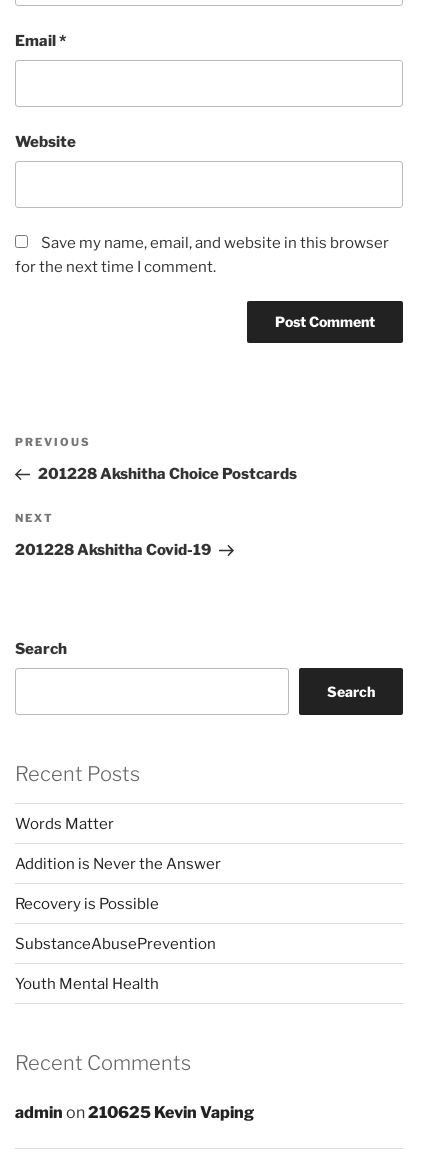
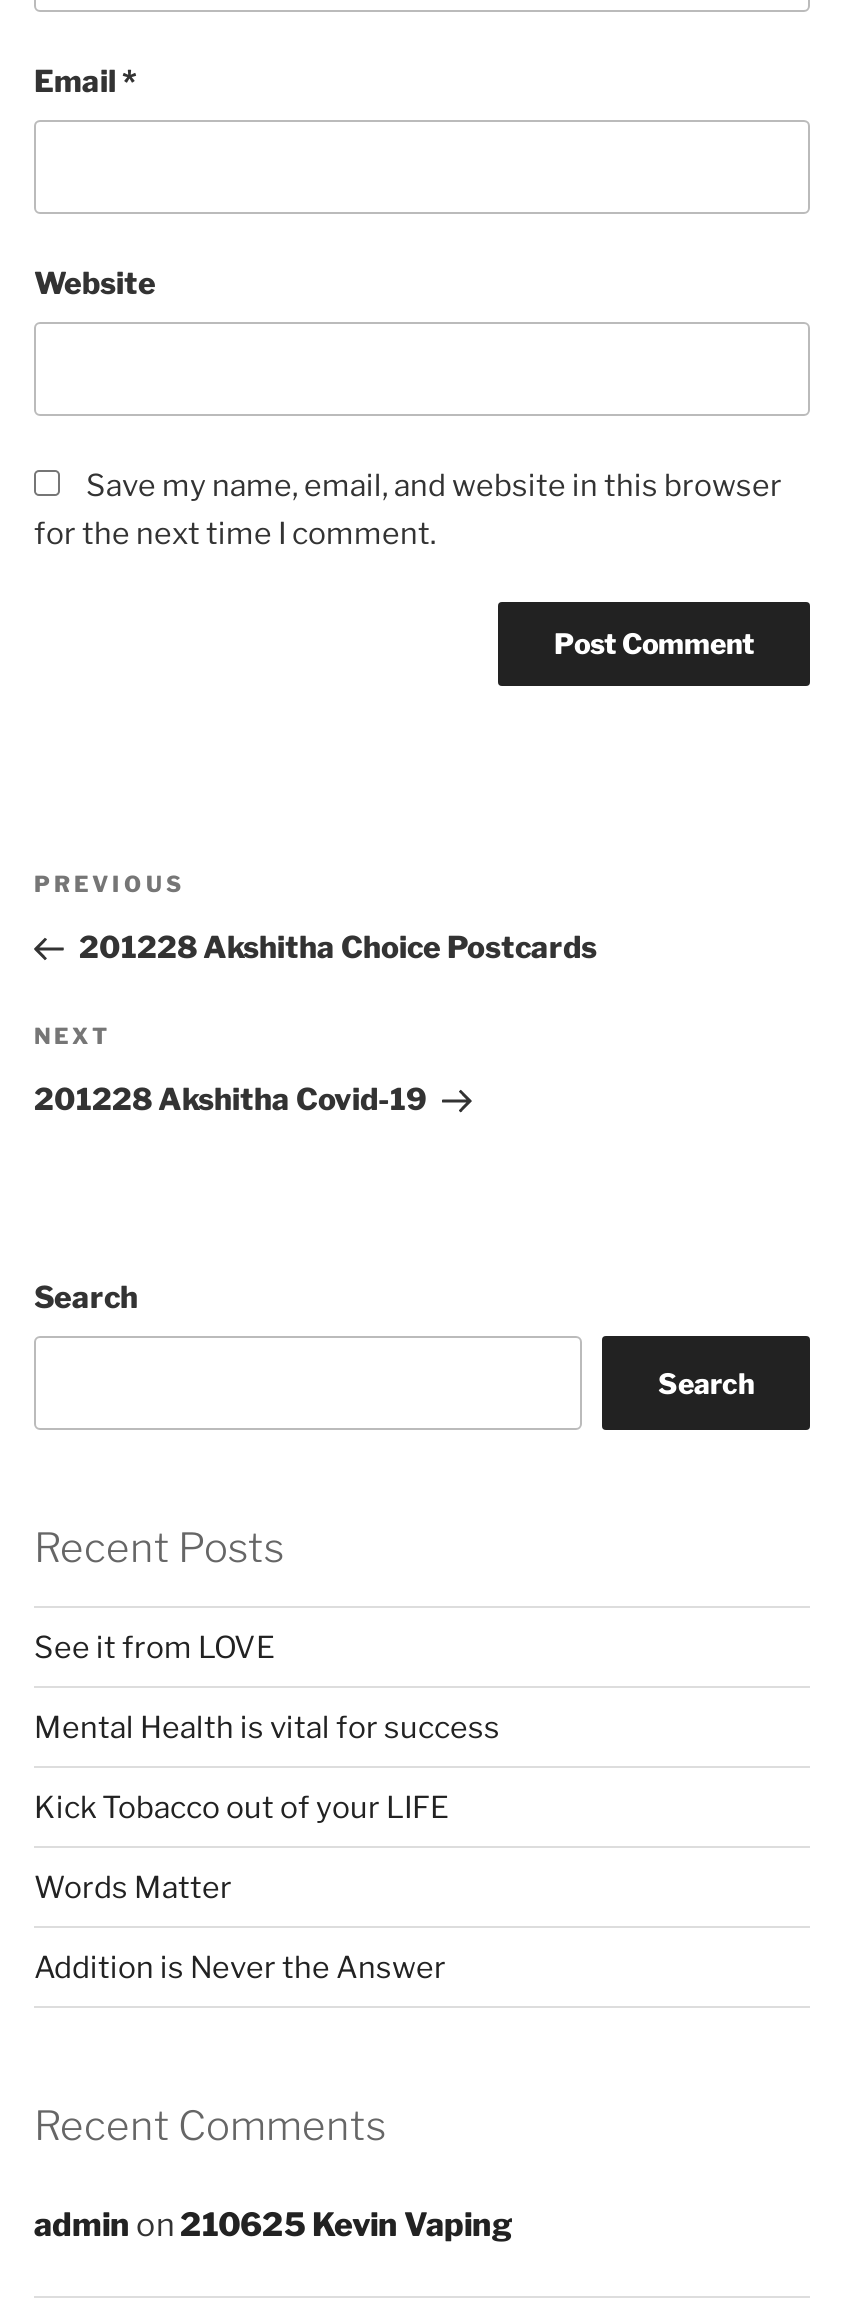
+ See it from LOVE
+ Mental Health is vital for success
+ Kick Tobacco out of your LIFE

moved down: Words Matter | Addition is Never the Answer

- Recovery is Possible
- SubstanceAbusePrevention
- Youth Mental Health
